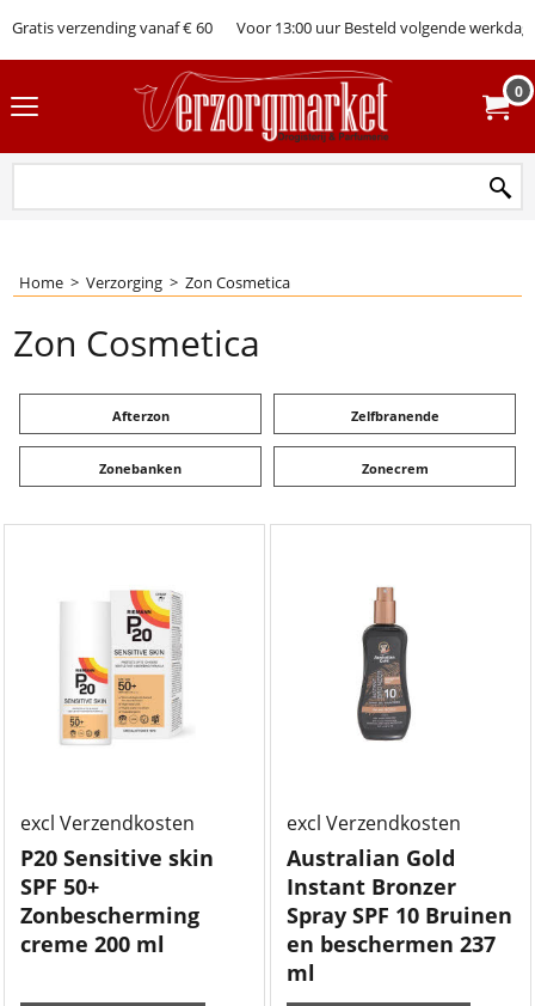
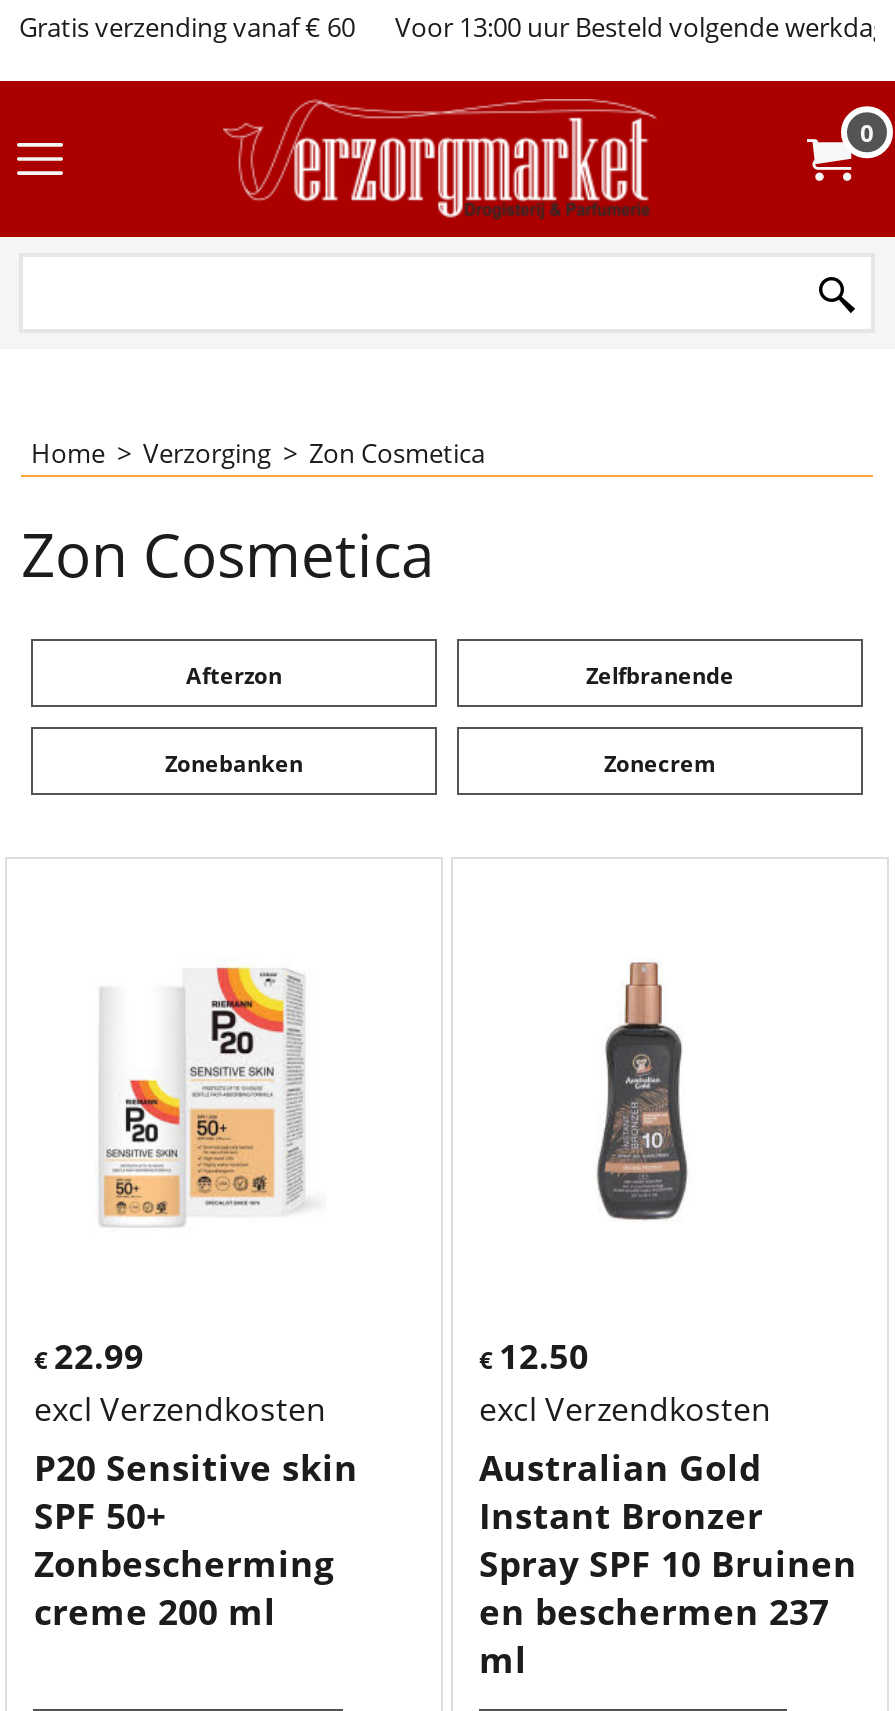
+ € 22.99

+ € 12.50
